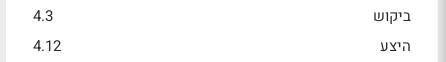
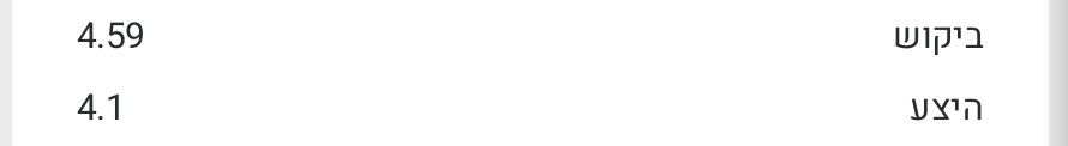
- 4.3
+ 4.59

- 4.12
+ 4.1
